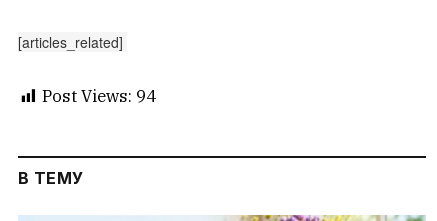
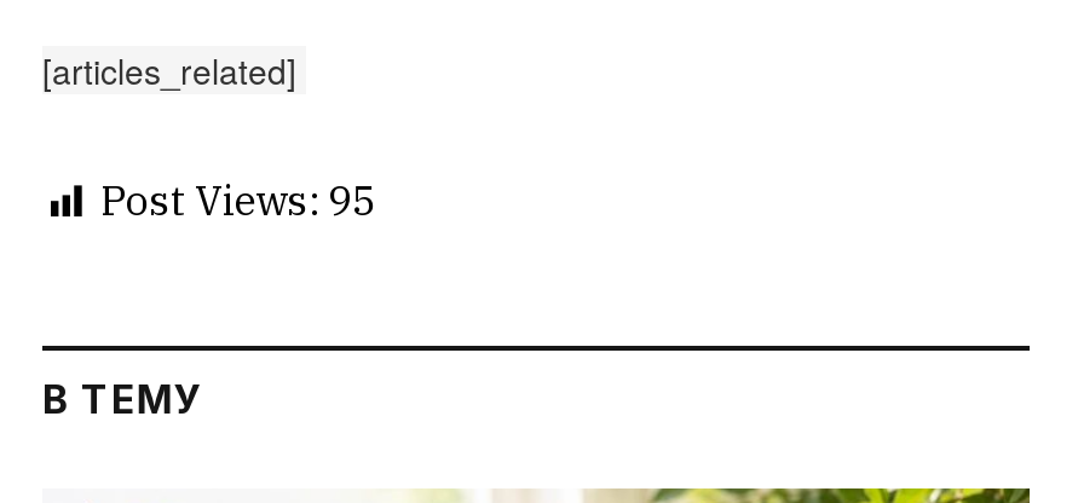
- Post Views: 94
+ Post Views: 95
